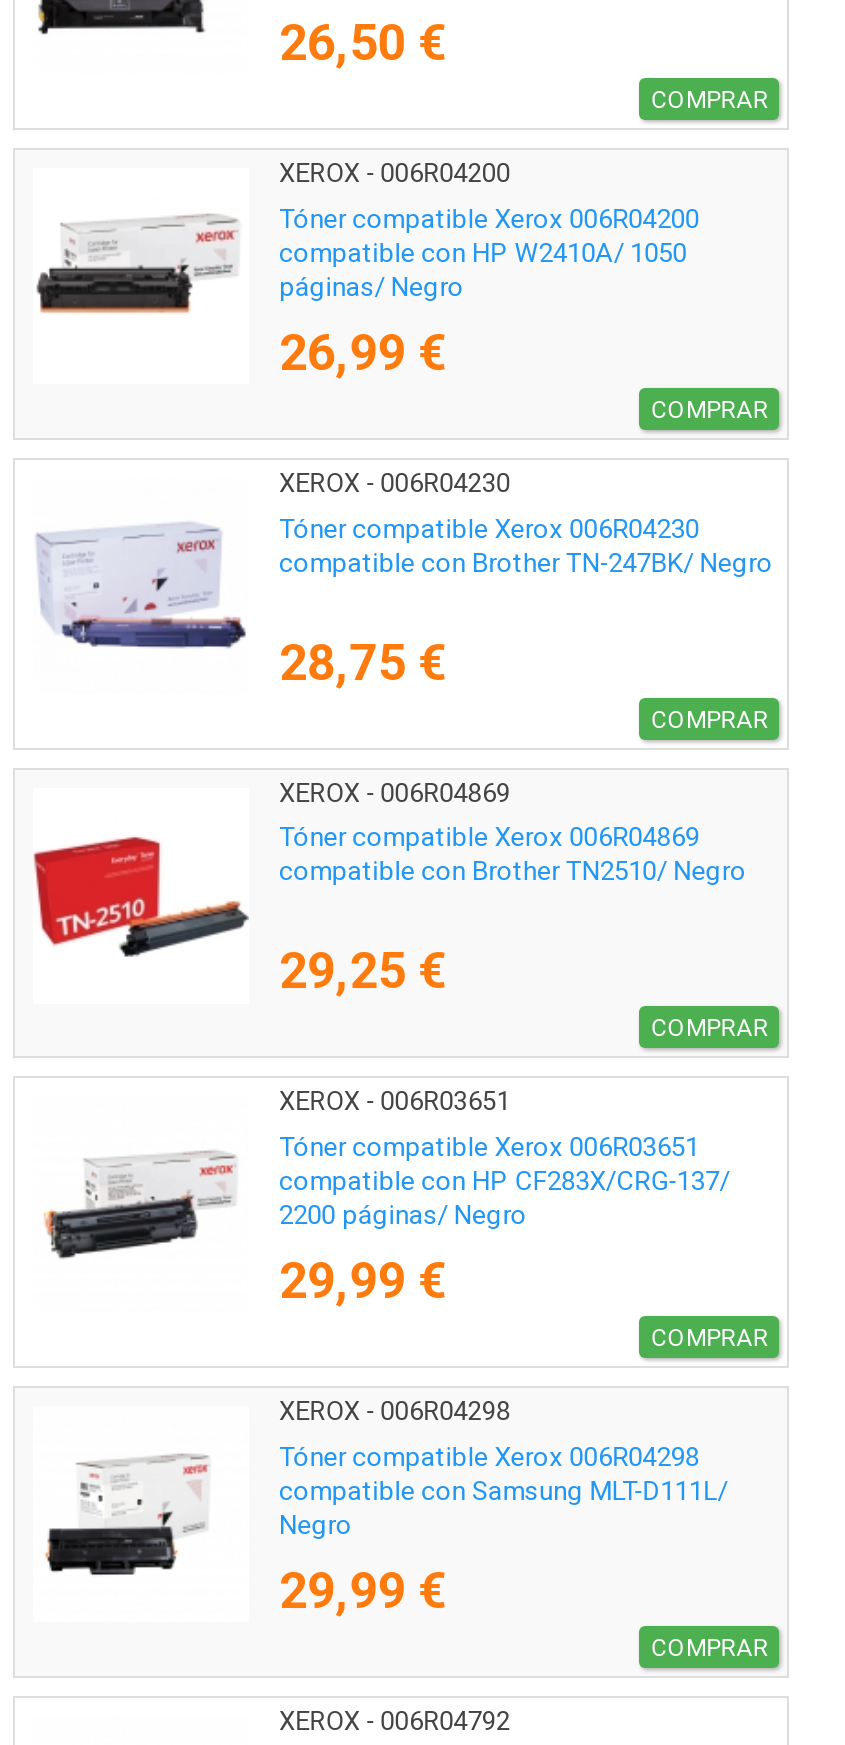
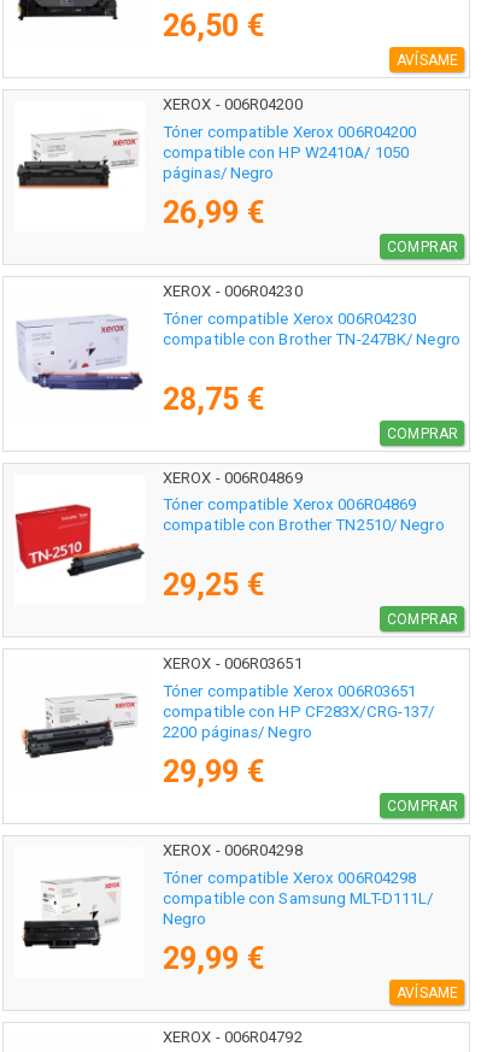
- COMPRAR
+ AVÍSAME

- COMPRAR
+ AVÍSAME
